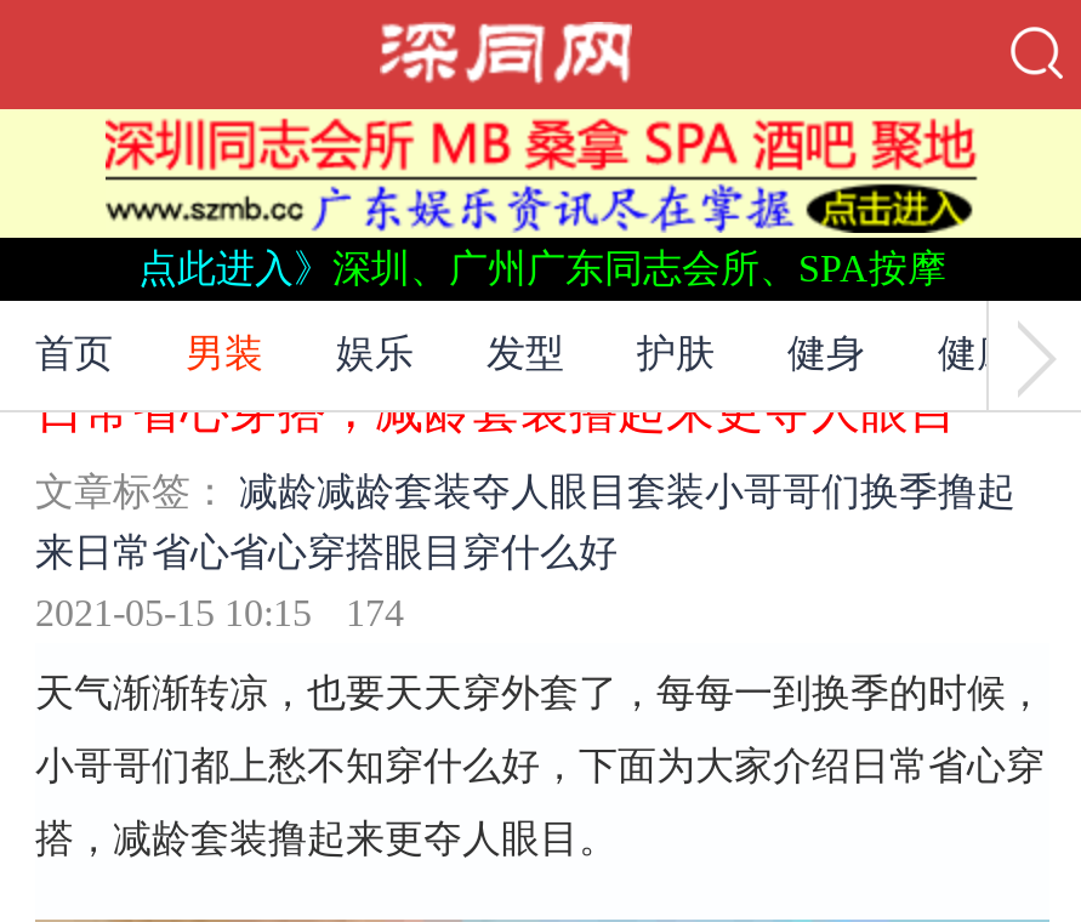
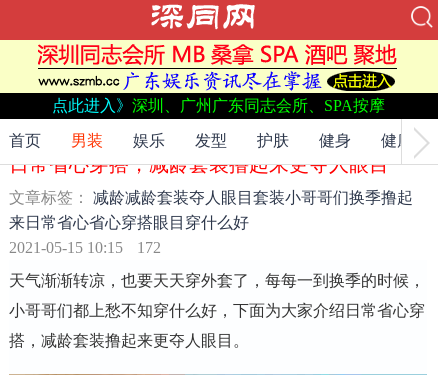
- 2021-05-15 10:15 174
+ 2021-05-15 10:15 172
